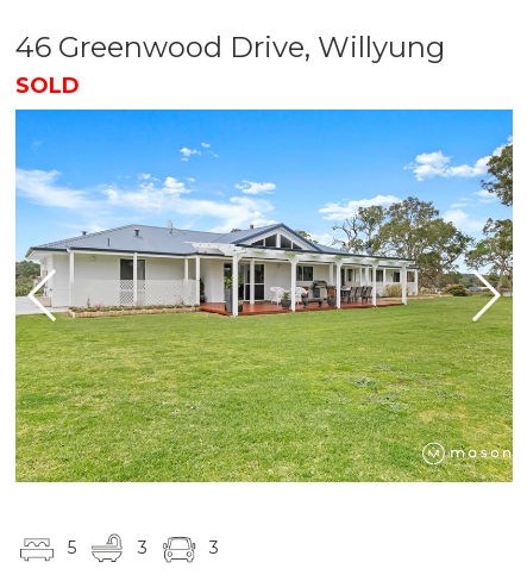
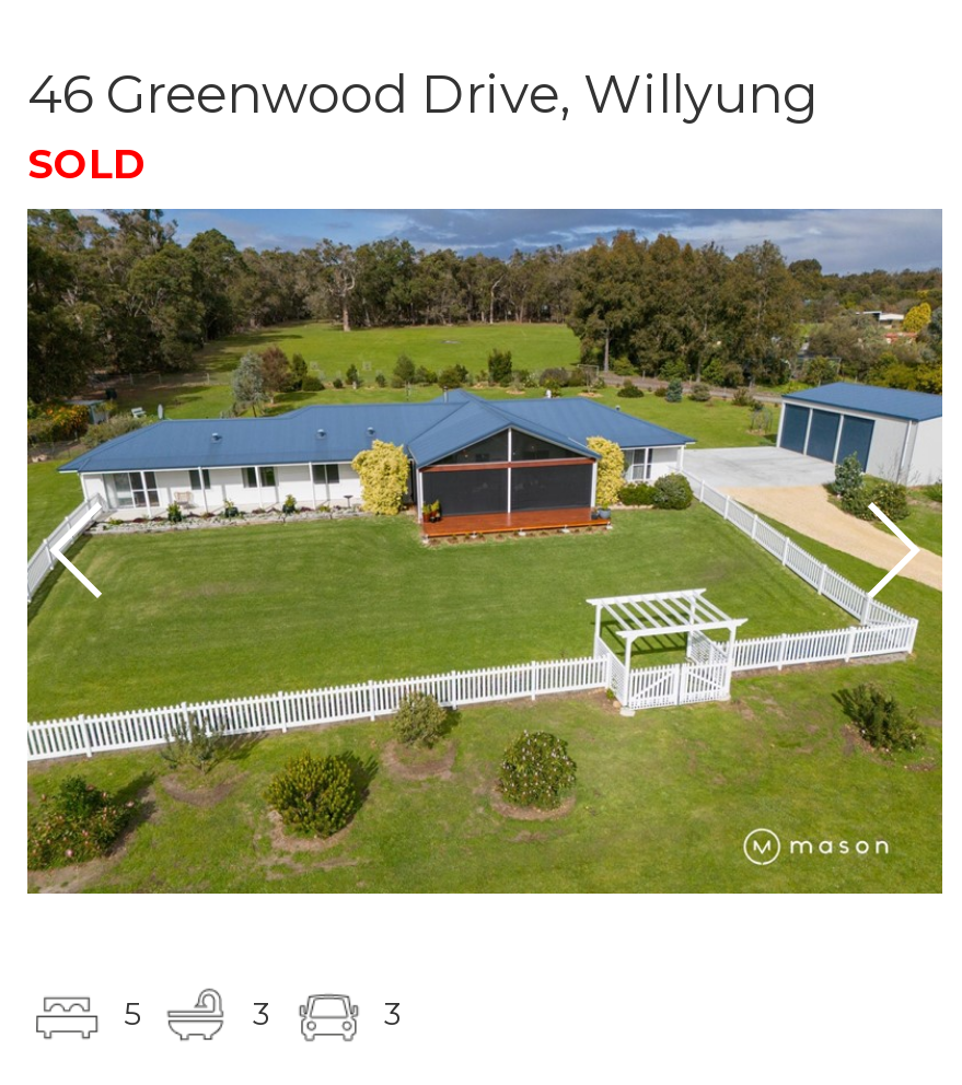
- [image]
+ [image]
